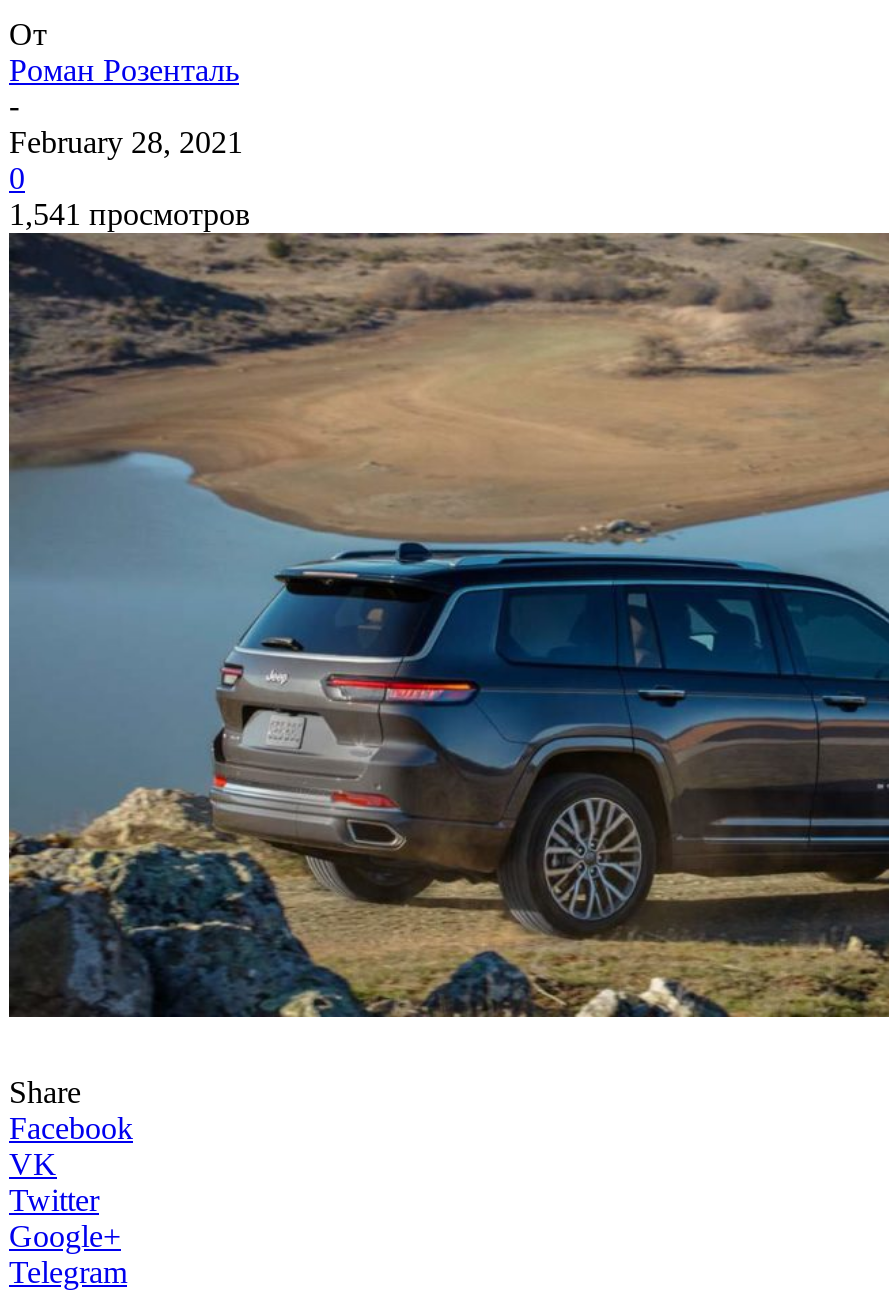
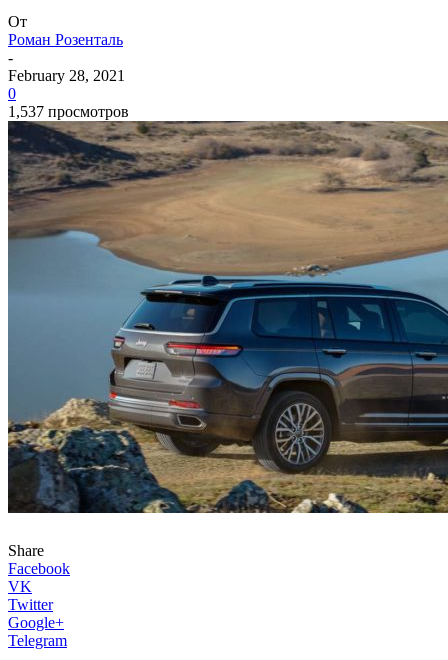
- 1,541 просмотров
+ 1,537 просмотров
